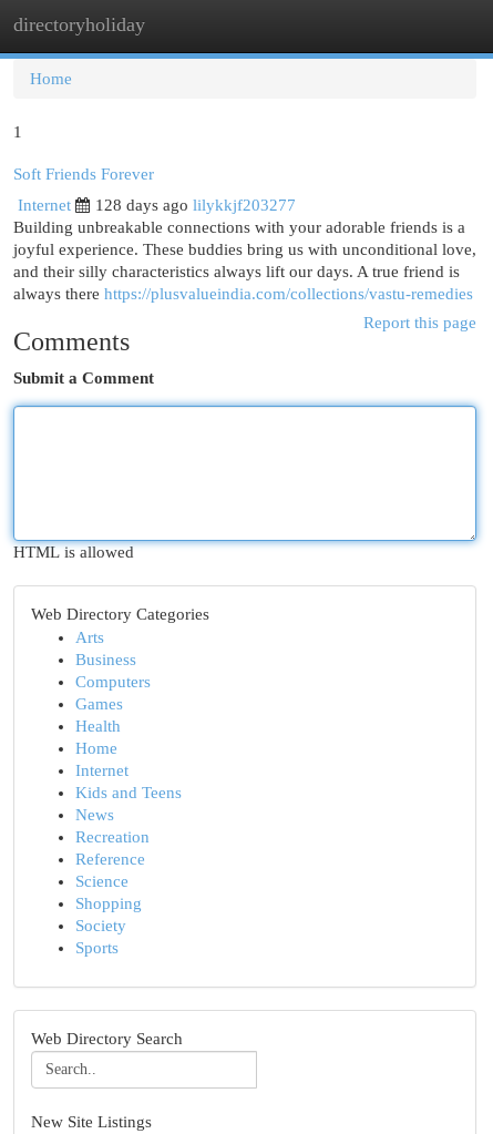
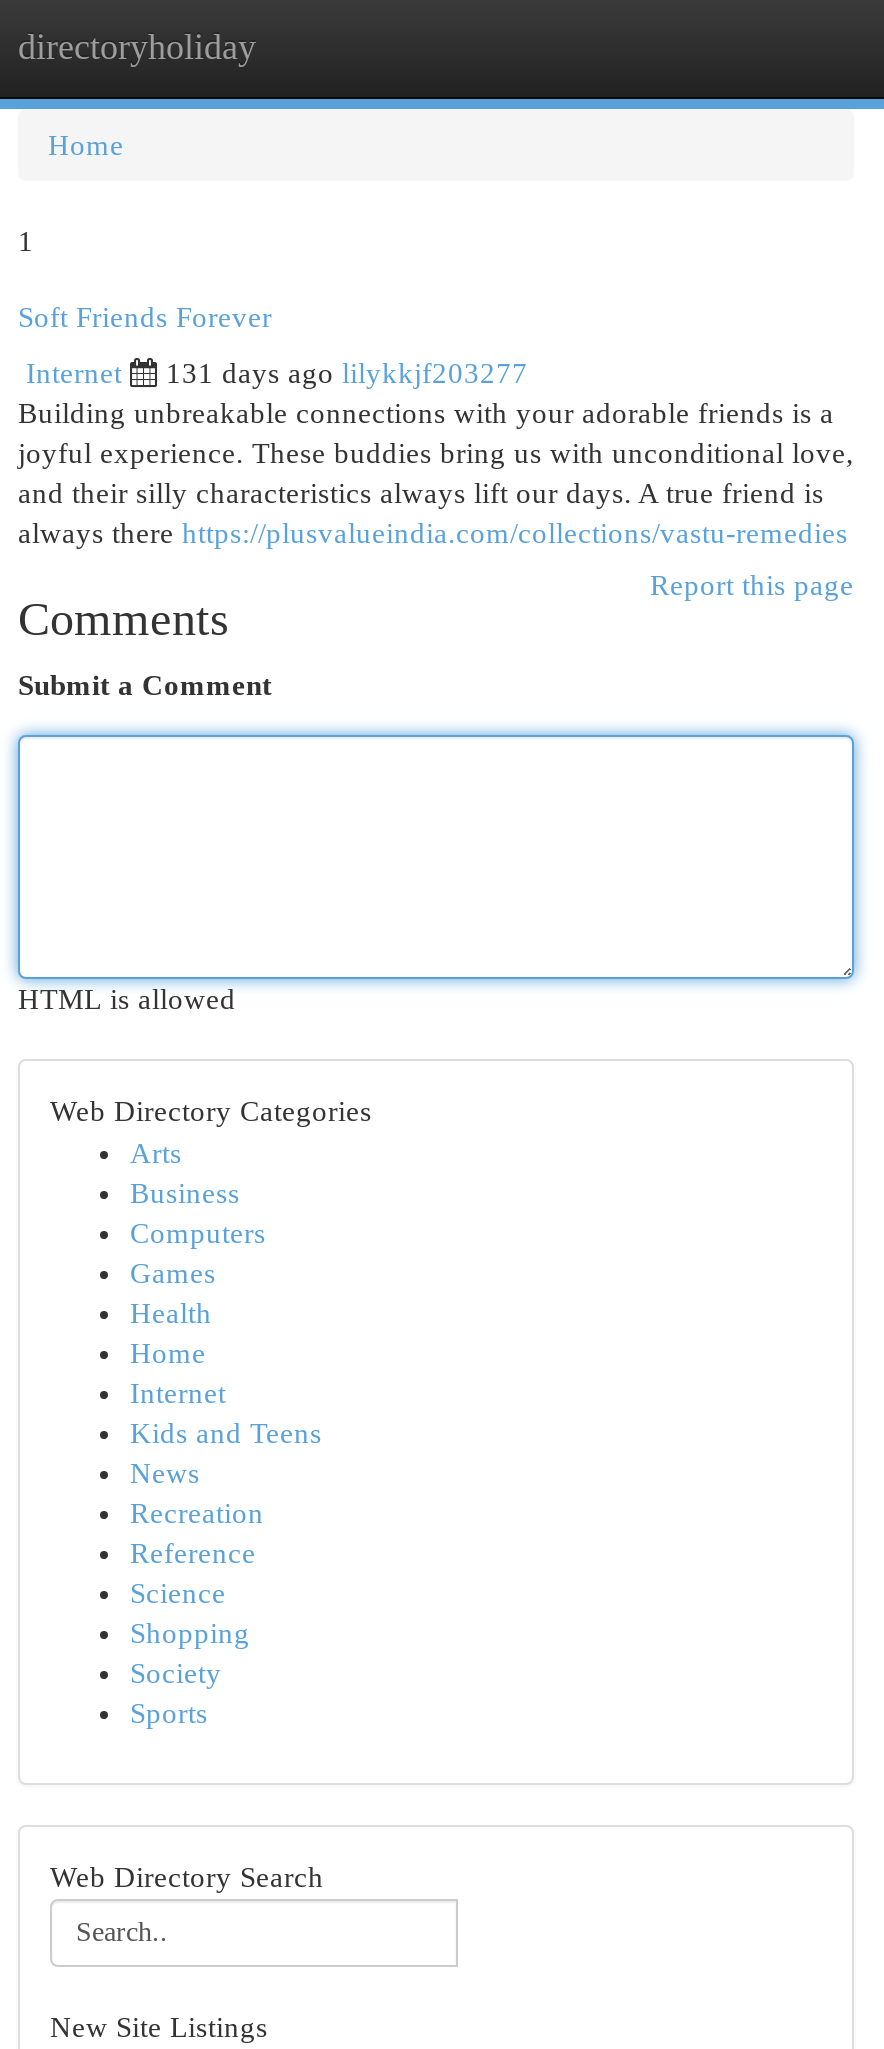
- 128 days ago lilykkjf203277
+ 131 days ago lilykkjf203277
